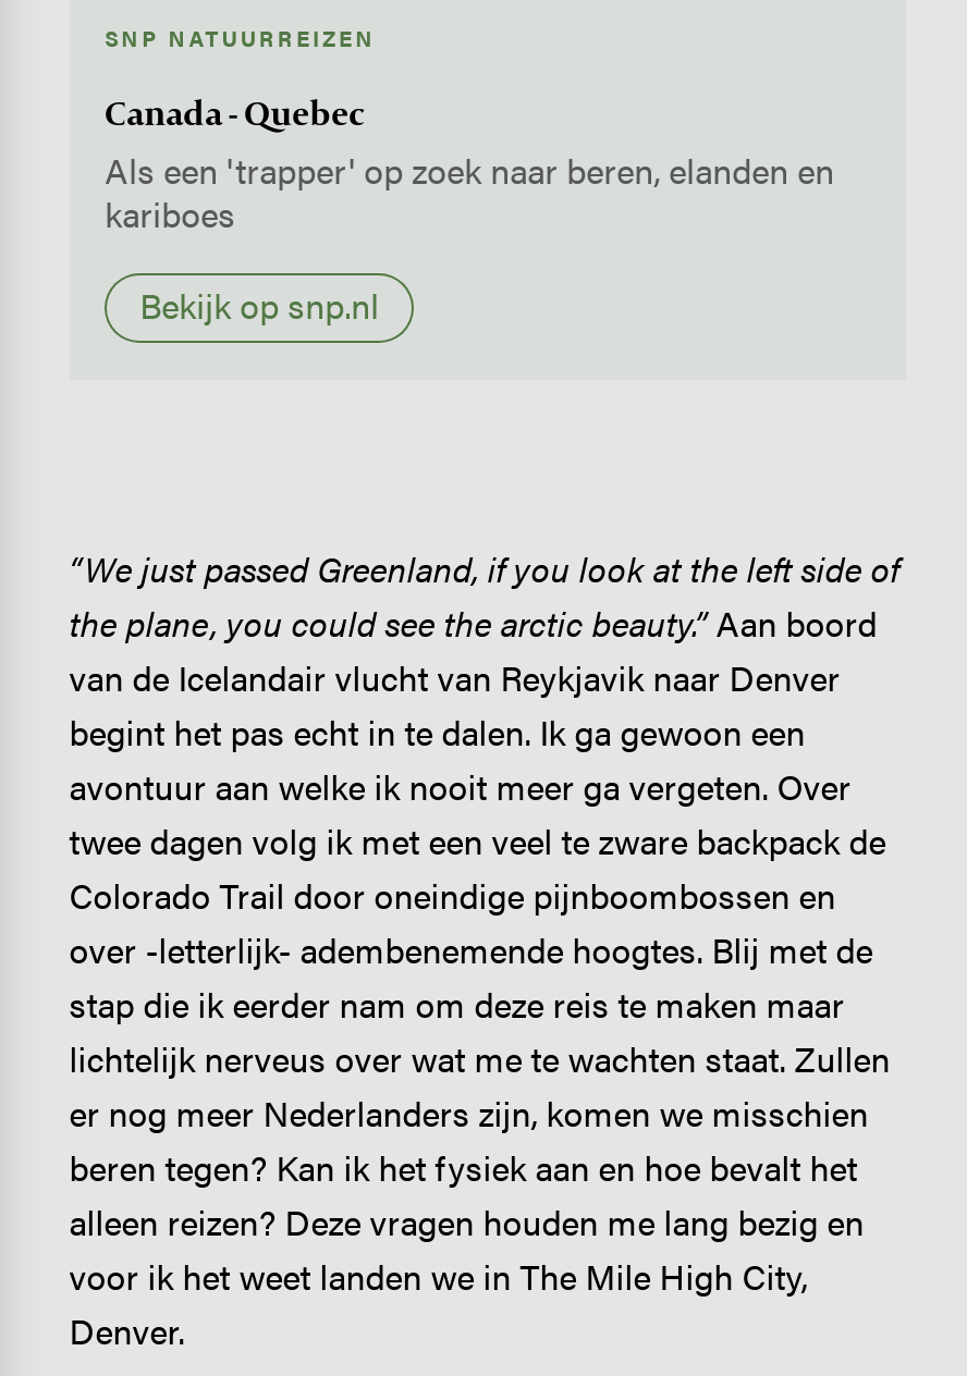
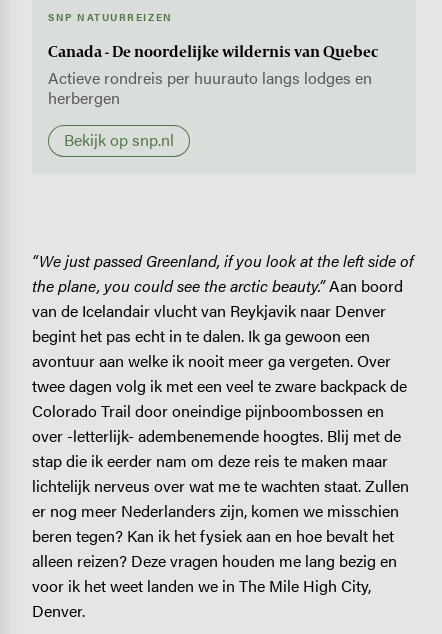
- Canada - Quebec
- Als een 'trapper' op zoek naar beren, elanden en
- kariboes
+ Canada - De noordelijke wildernis van Quebec
+ Actieve rondreis per huurauto langs lodges en
+ herbergen
